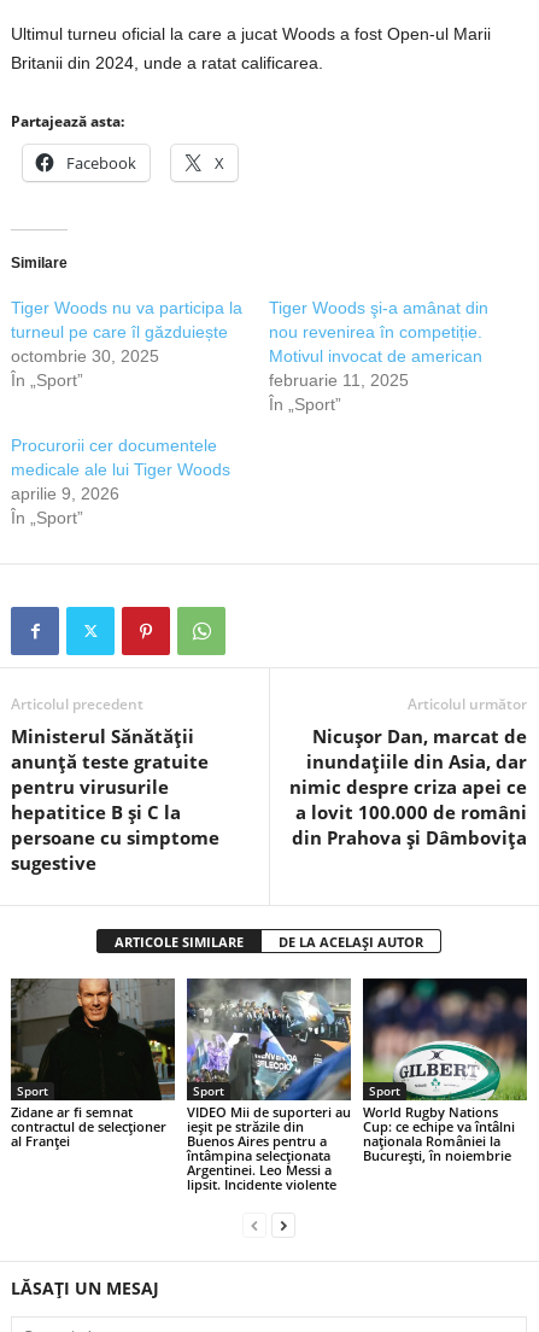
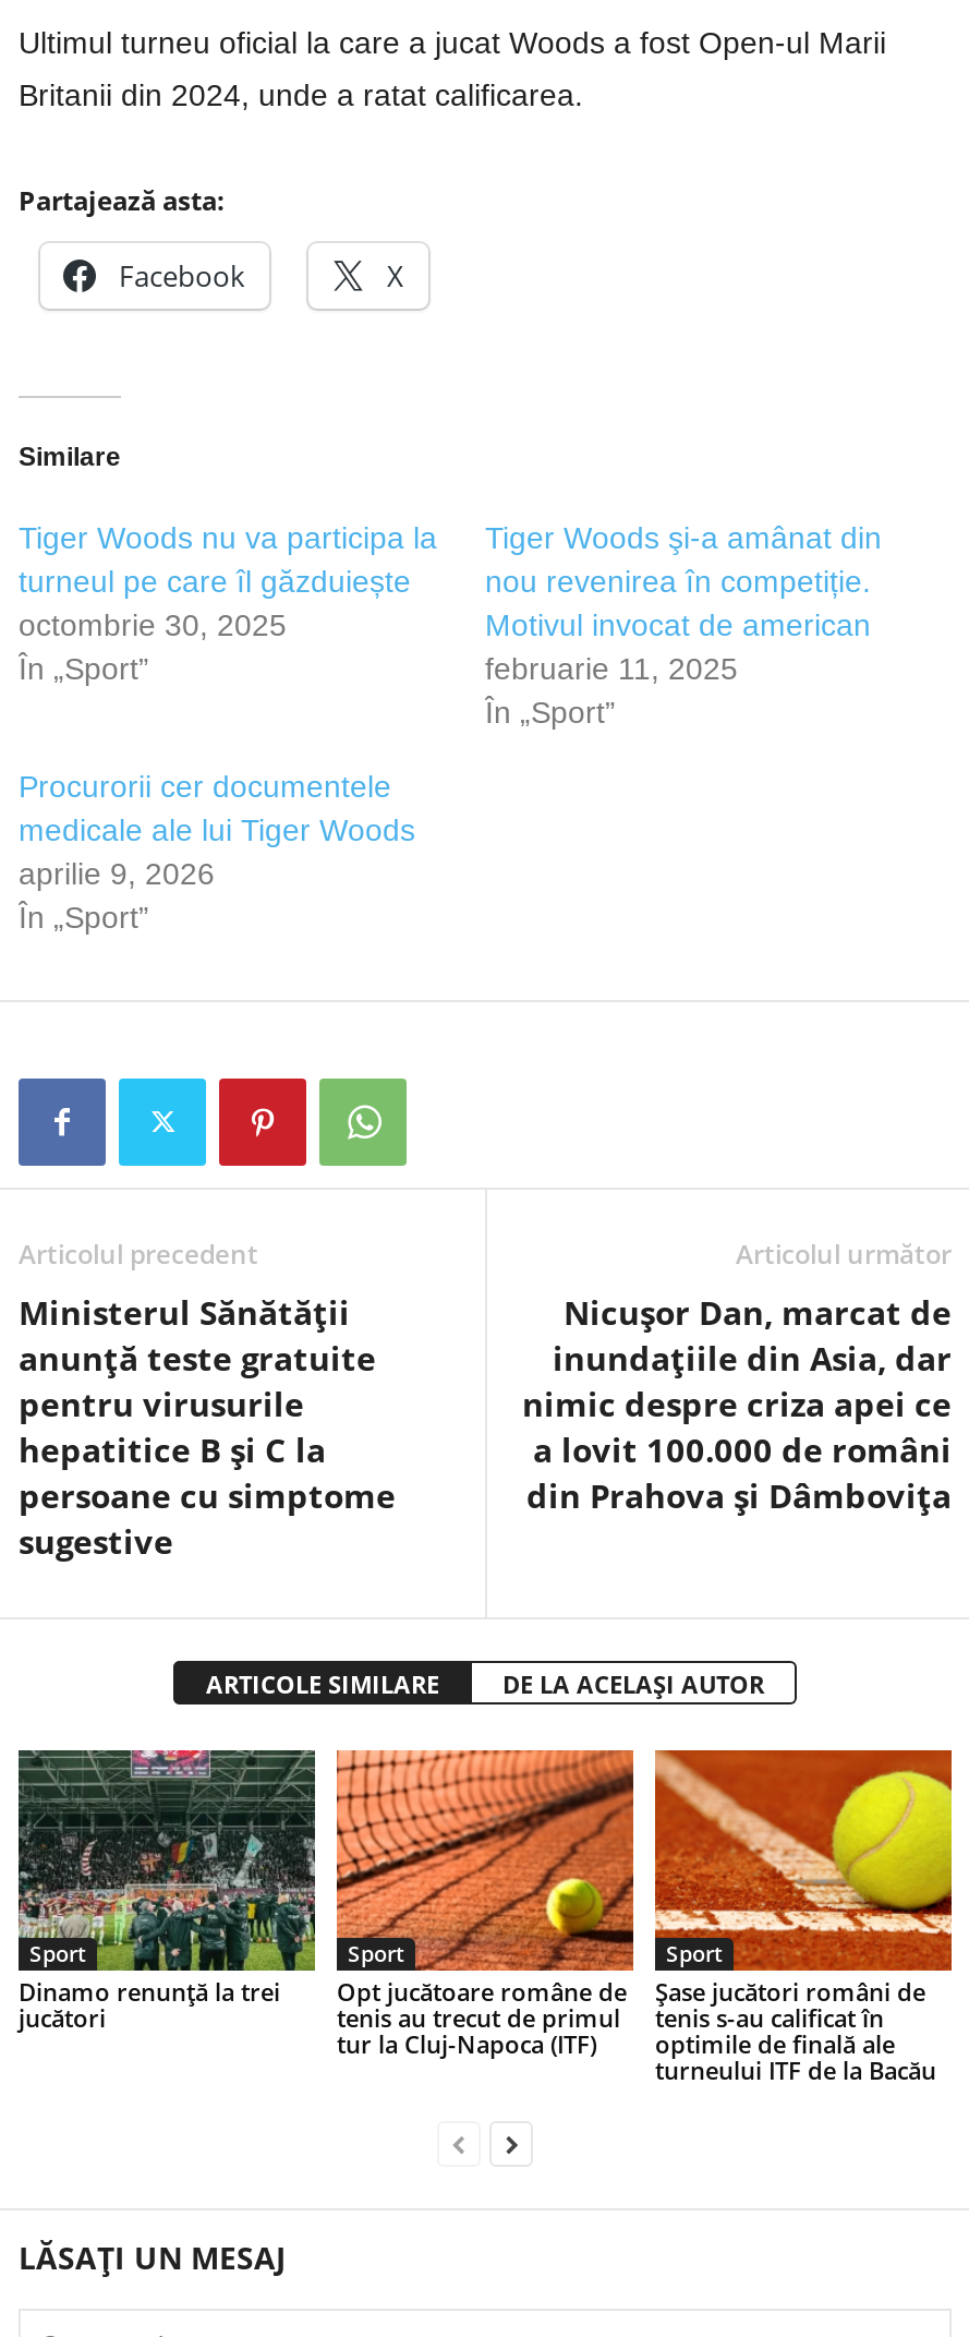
- [image]
- Zidane ar fi semnat
- contractul de selecţioner
- al Franţei
+ [image]
+ Dinamo renunță la trei
+ jucători

- [image]
- VIDEO Mii de suporteri au
- ieșit pe străzile din
- Buenos Aires pentru a
- întâmpina selecţionata
- Argentinei. Leo Messi a
- lipsit. Incidente violente
+ [image]
+ Opt jucătoare române de
+ tenis au trecut de primul
+ tur la Cluj-Napoca (ITF)

- [image]
- World Rugby Nations
- Cup: ce echipe va întâlni
- naționala României la
- București, în noiembrie
+ [image]
+ Şase jucători români de
+ tenis s-au calificat în
+ optimile de finală ale
+ turneului ITF de la Bacău
